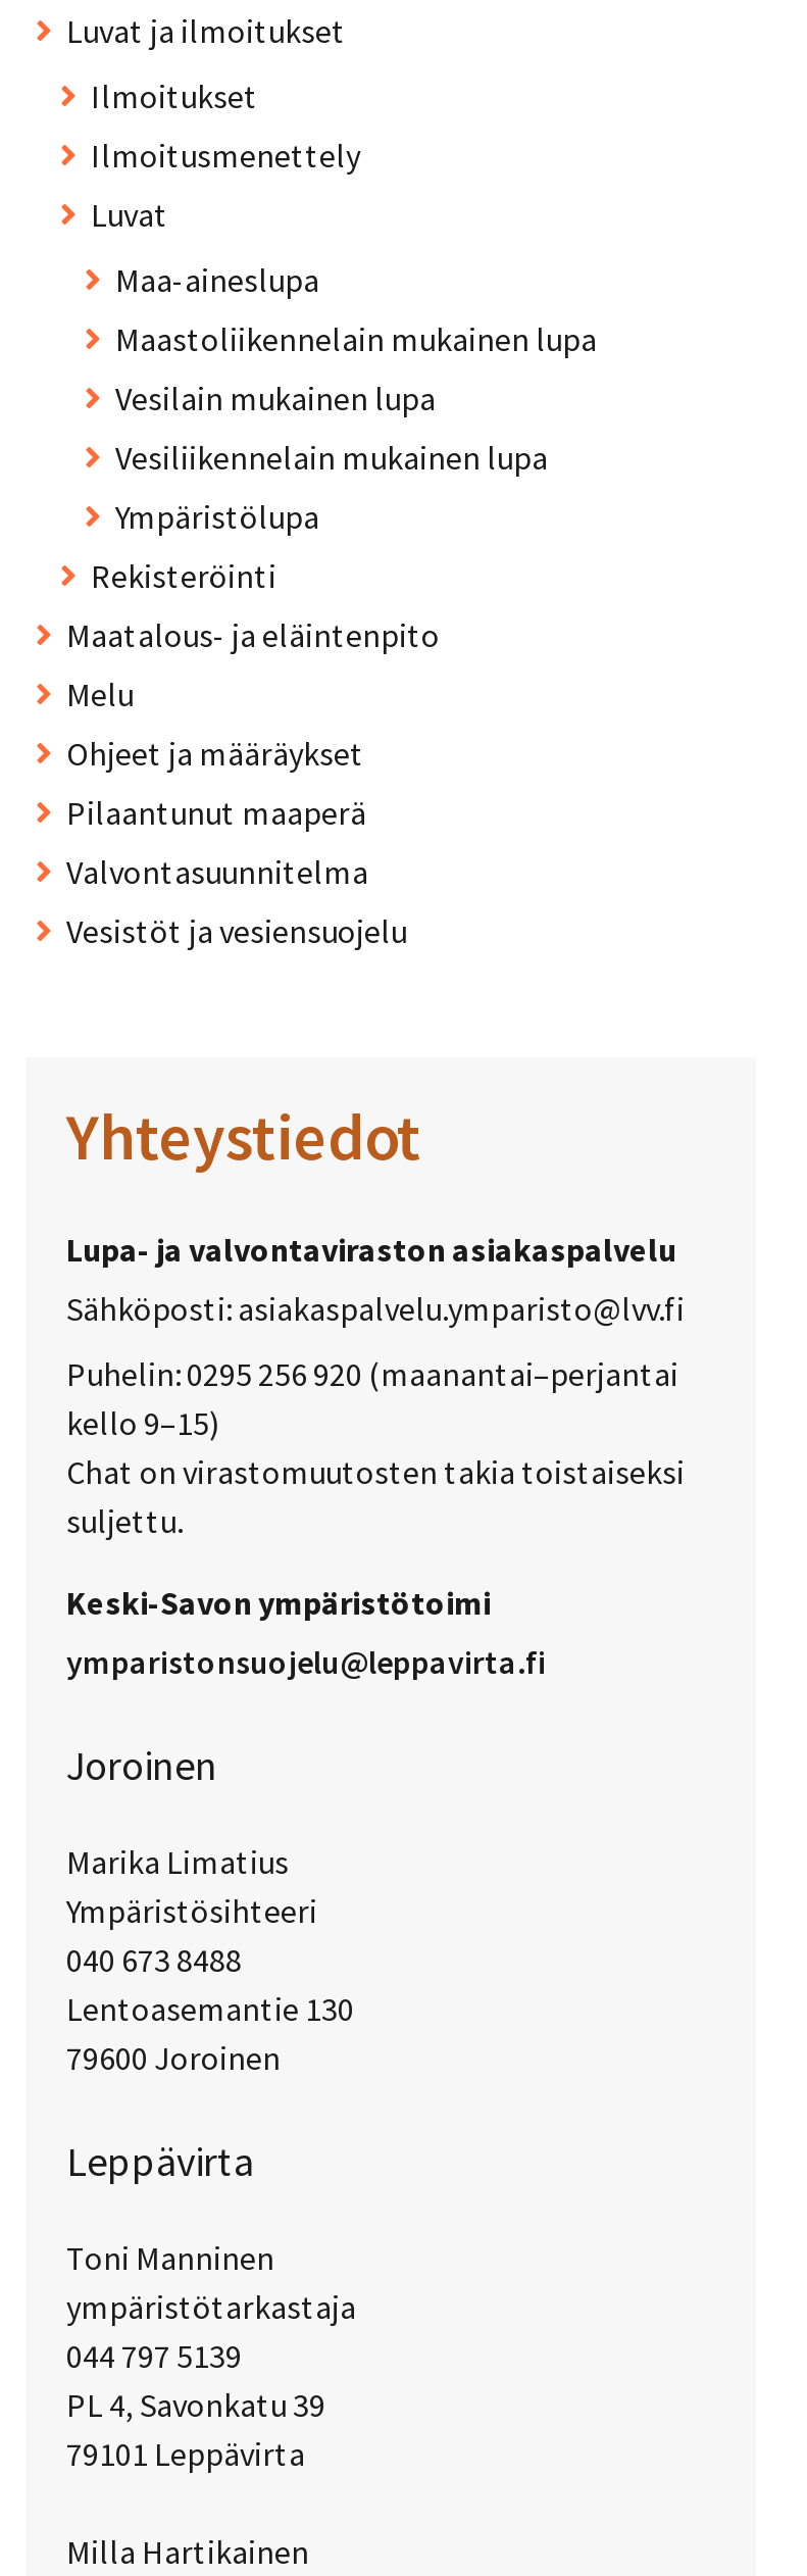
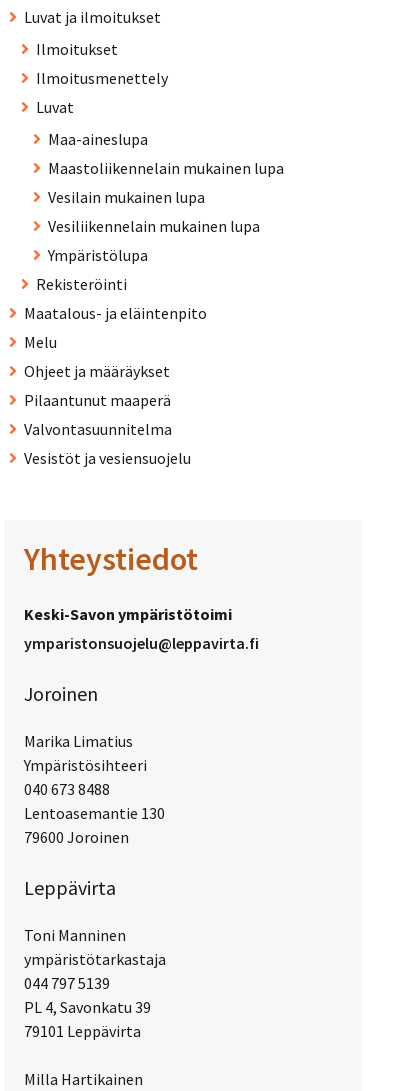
- Lupa- ja valvontaviraston asiakaspalvelu
- Sähköposti: asiakaspalvelu.ymparisto@lvv.fi
- Puhelin: 0295 256 920 (maanantai–perjantai
- kello 9–15)
- Chat on virastomuutosten takia toistaiseksi
- suljettu.
